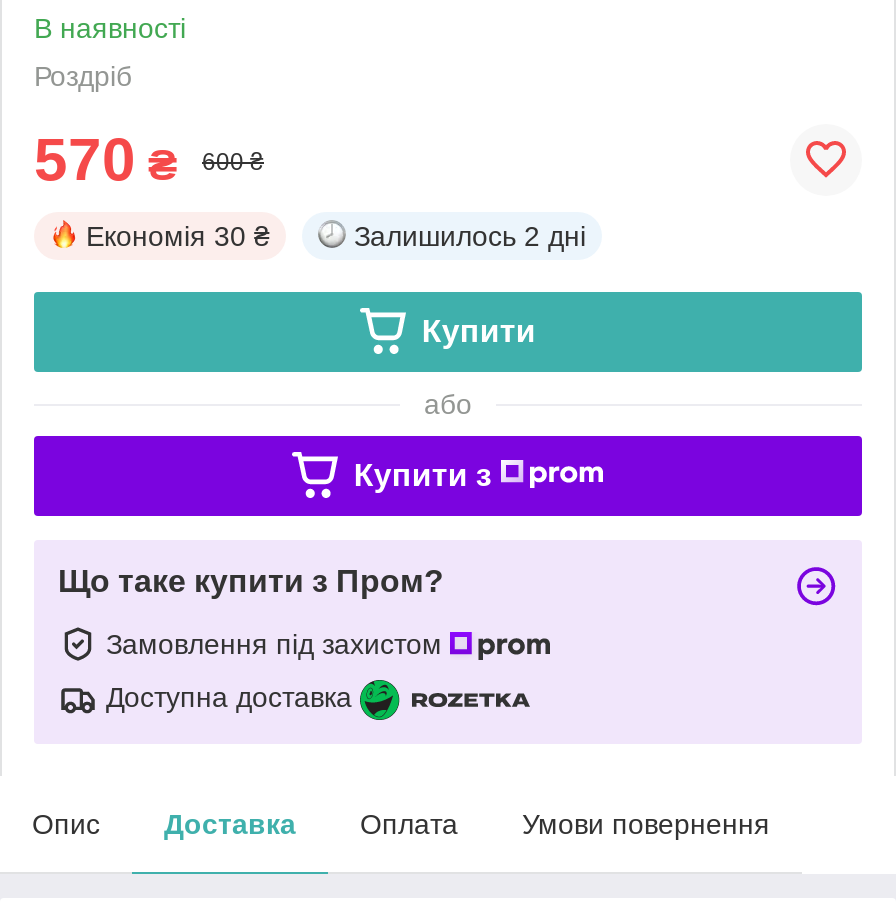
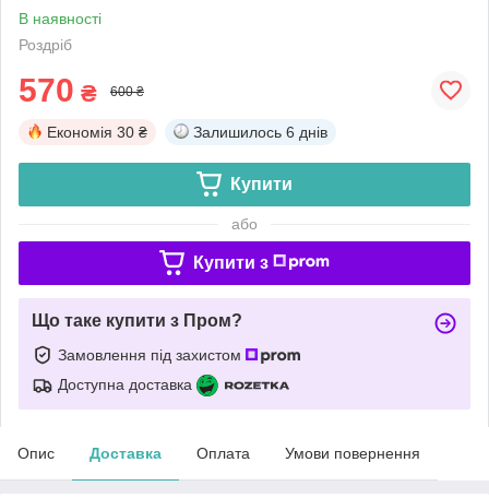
- Залишилось 2 дні
+ Залишилось 6 днів
